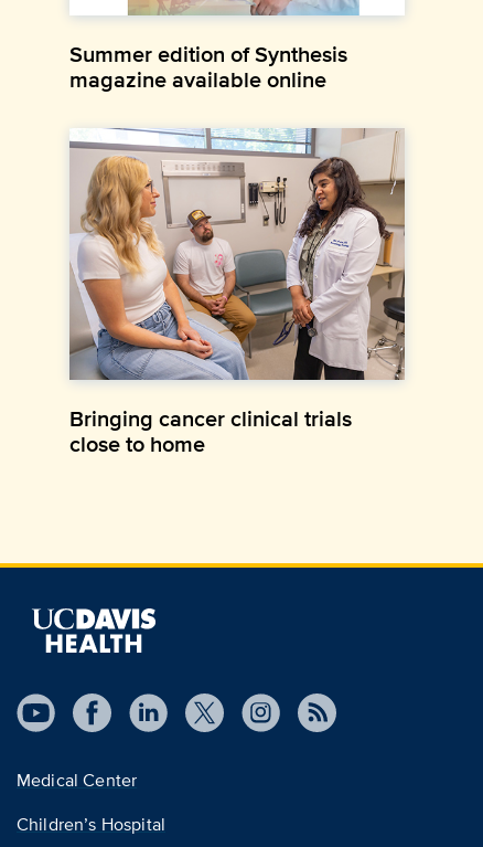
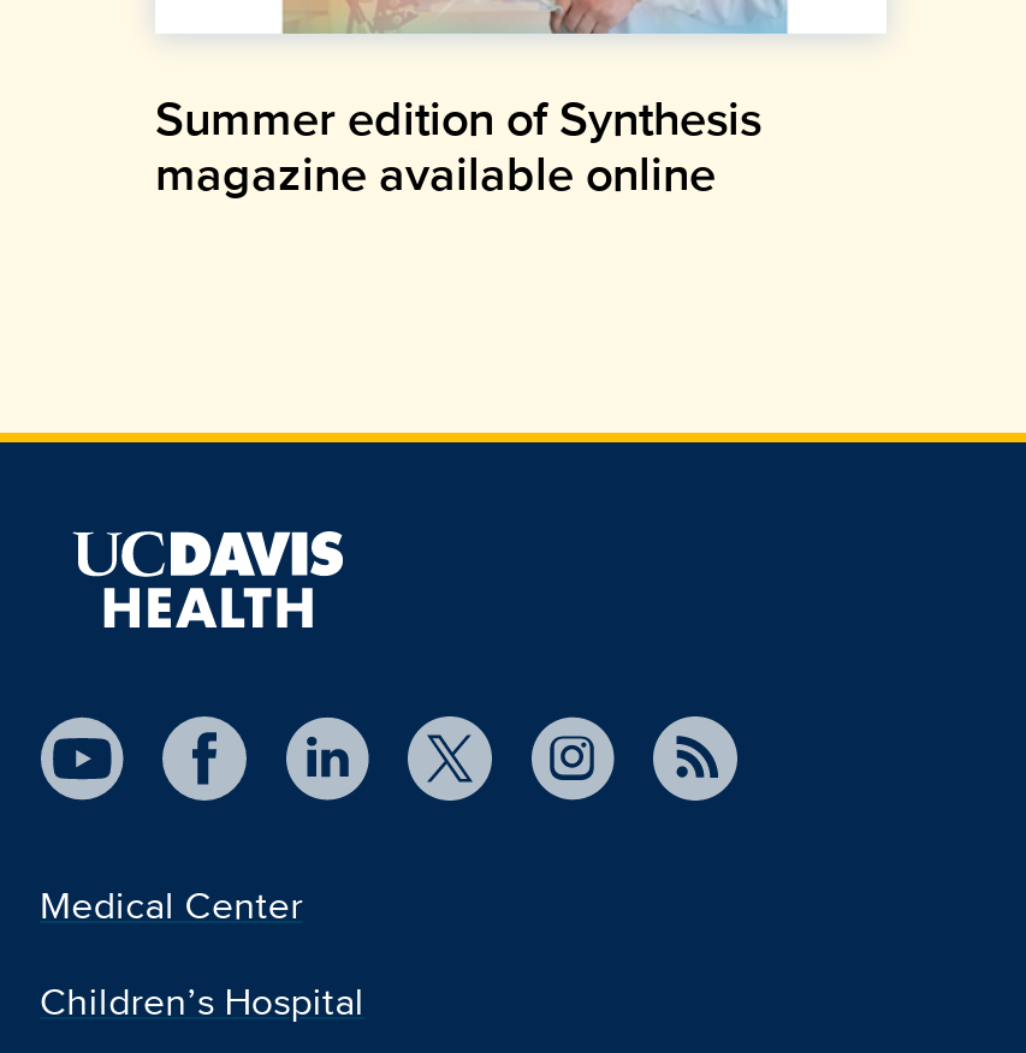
- [image]
- Bringing cancer clinical trials
- close to home
